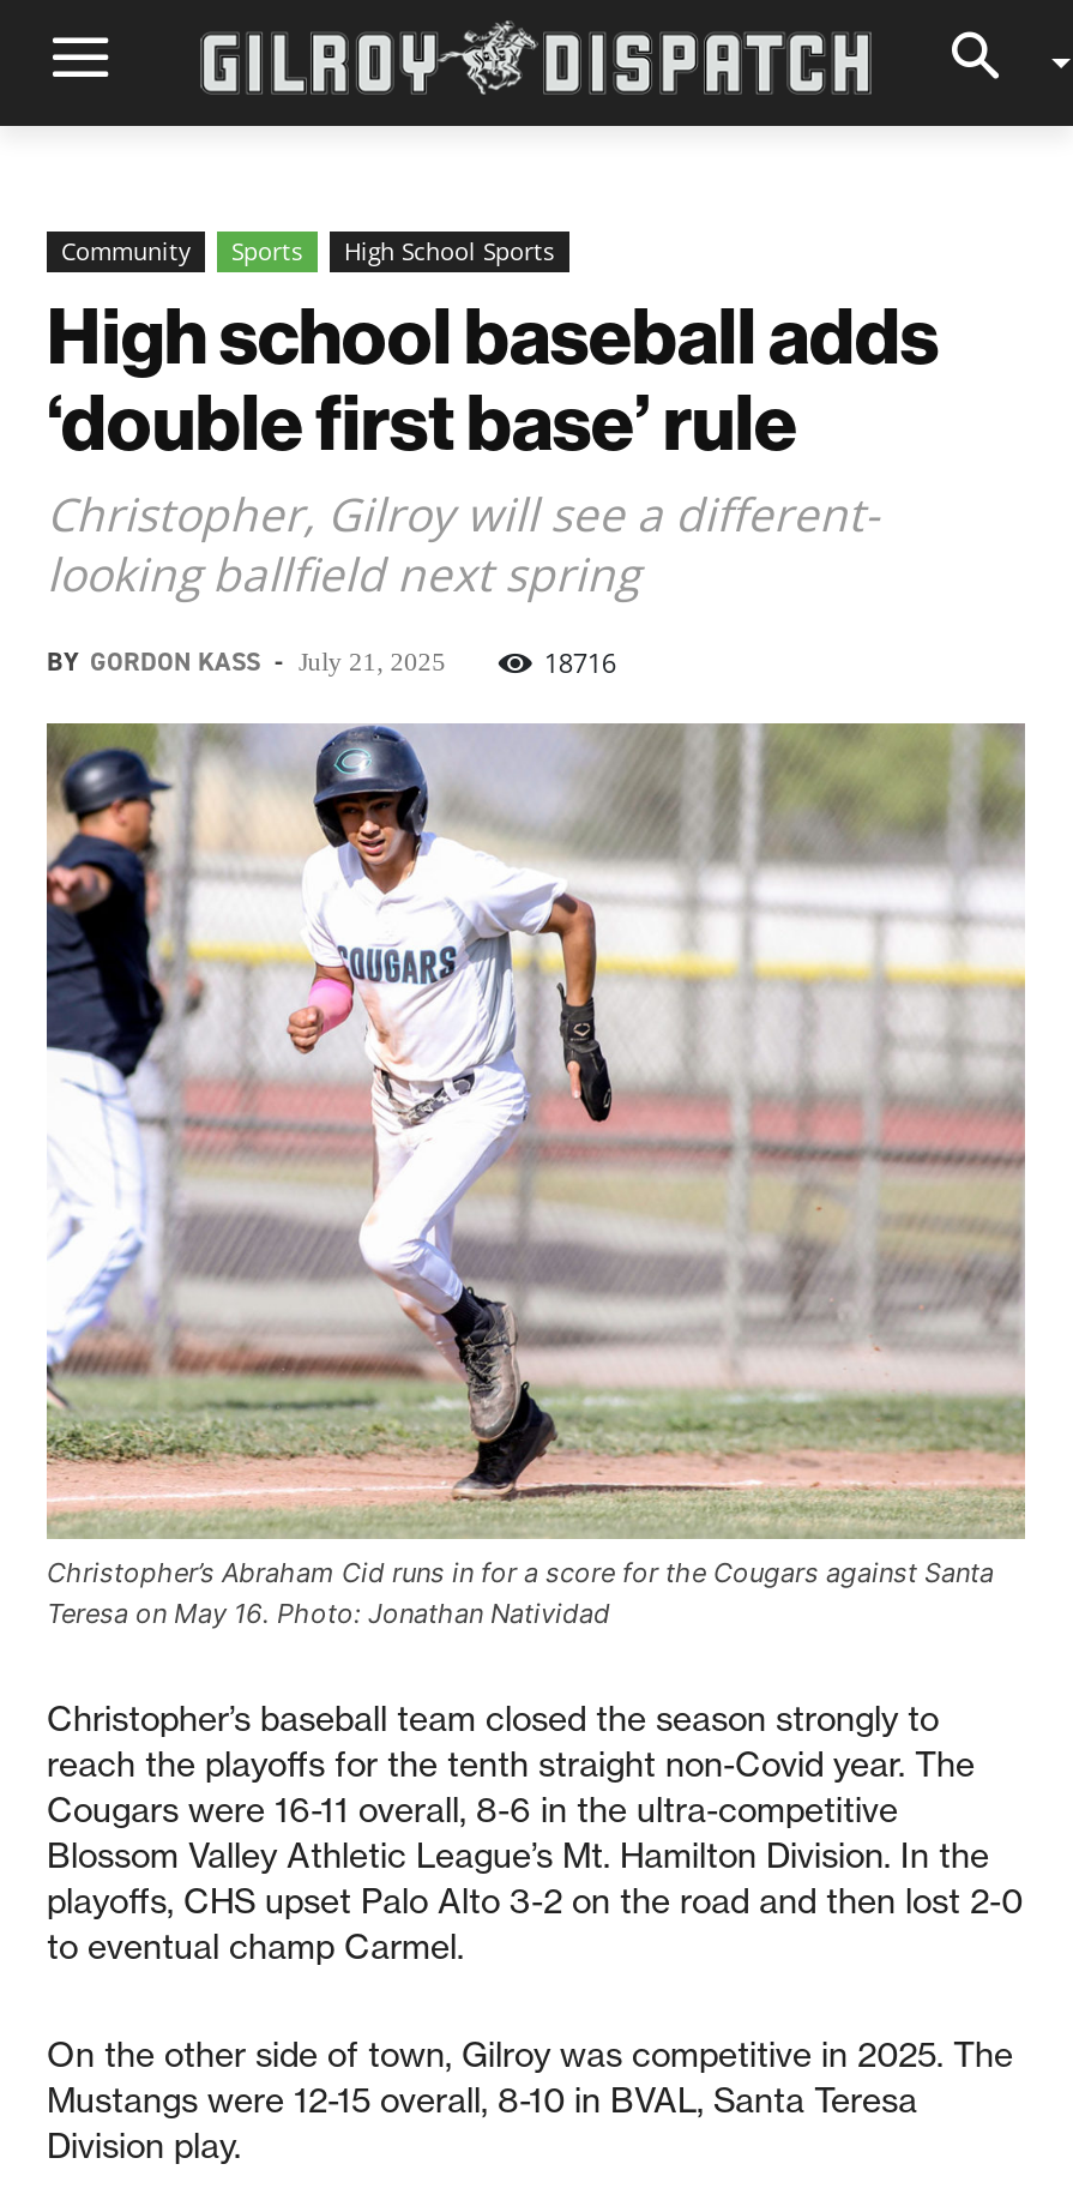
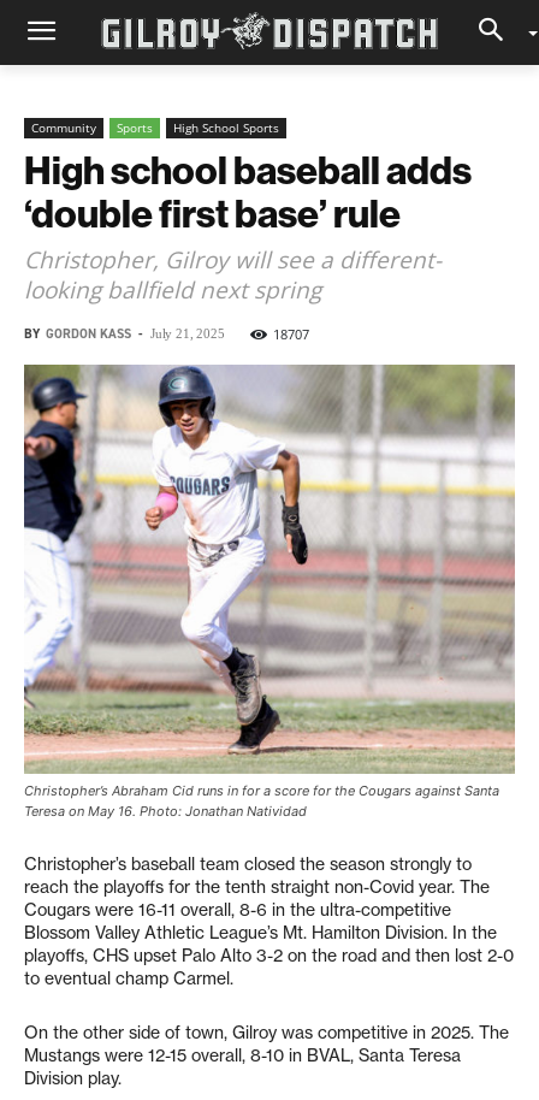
- 18716
+ 18707
